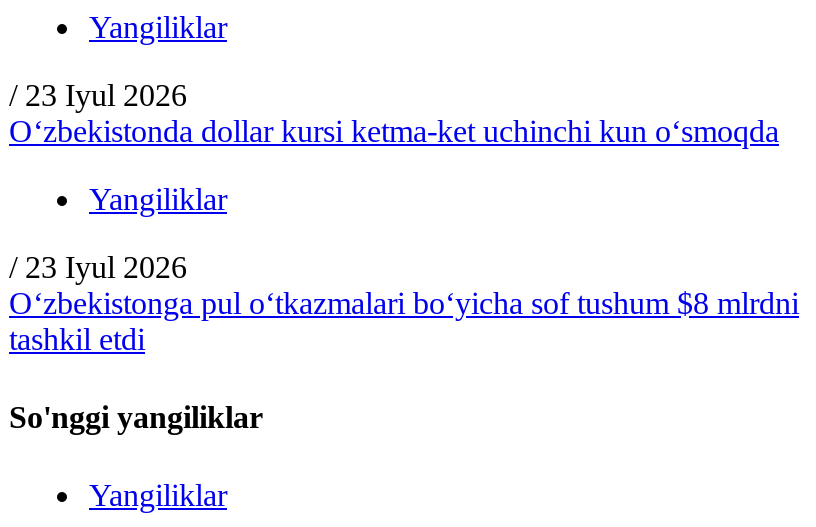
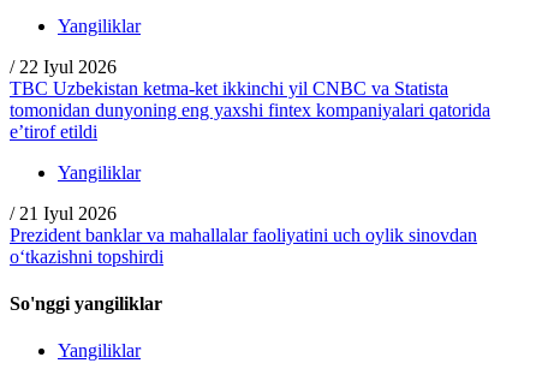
- / 23 Iyul 2026
- O‘zbekistonda dollar kursi ketma-ket uchinchi kun o‘smoqda
+ / 22 Iyul 2026
+ TBC Uzbekistan ketma-ket ikkinchi yil CNBC va Statista
+ tomonidan dunyoning eng yaxshi fintex kompaniyalari qatorida
+ e’tirof etildi

- / 23 Iyul 2026
- O‘zbekistonga pul o‘tkazmalari bo‘yicha sof tushum $8 mlrdni
- tashkil etdi
+ / 21 Iyul 2026
+ Prezident banklar va mahallalar faoliyatini uch oylik sinovdan
+ o‘tkazishni topshirdi
